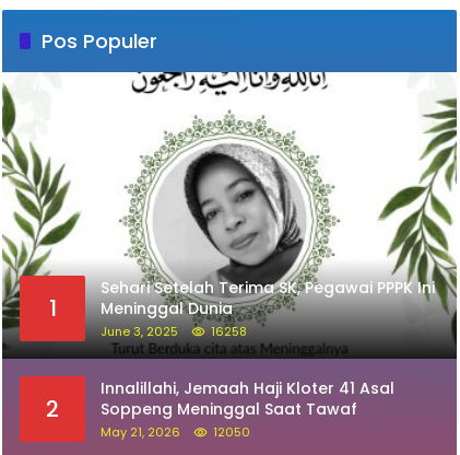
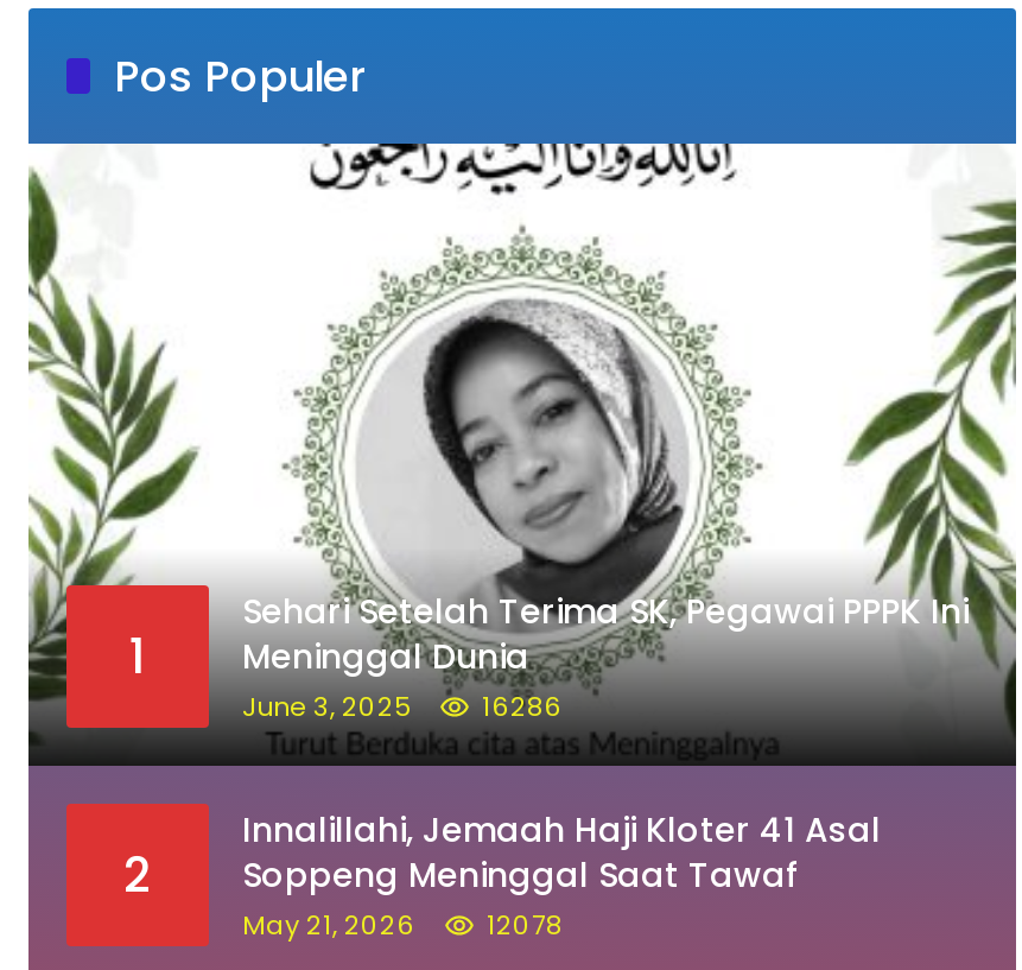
- June 3, 2025 16258
+ June 3, 2025 16286

- May 21, 2026 12050
+ May 21, 2026 12078
